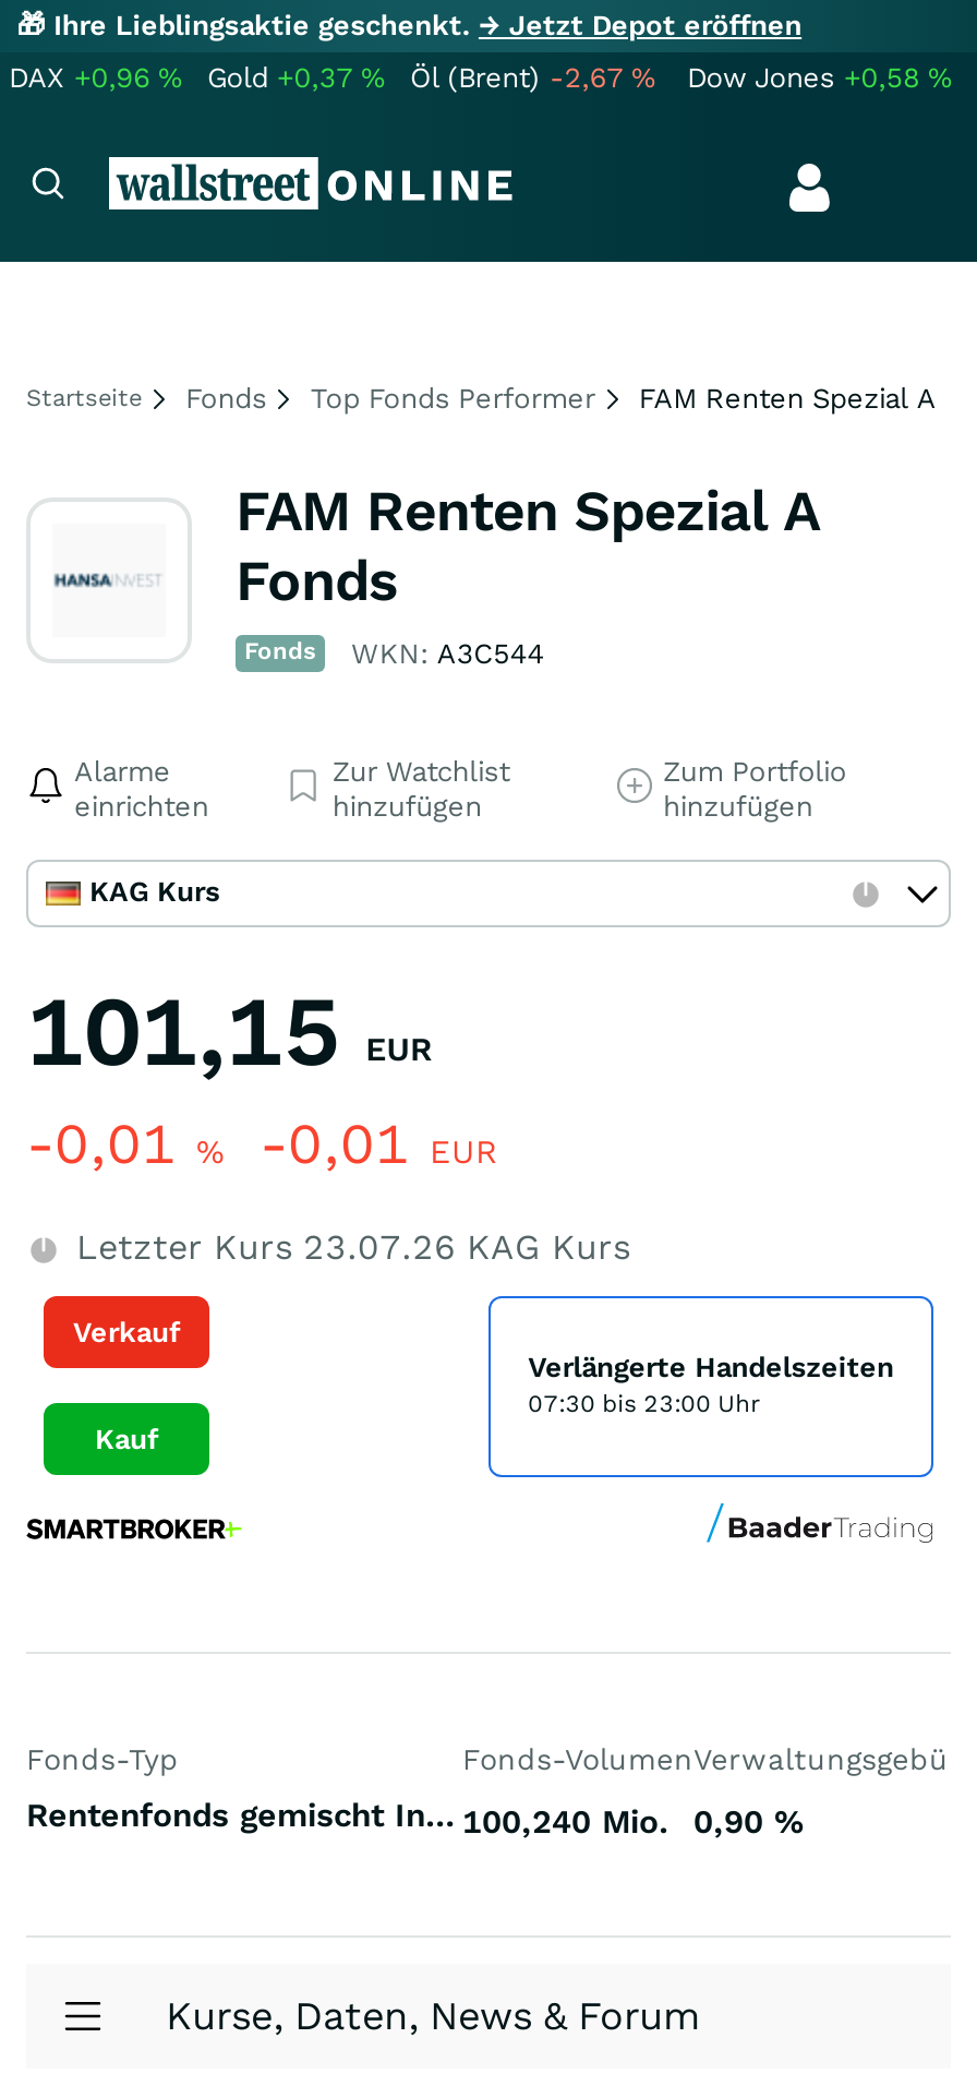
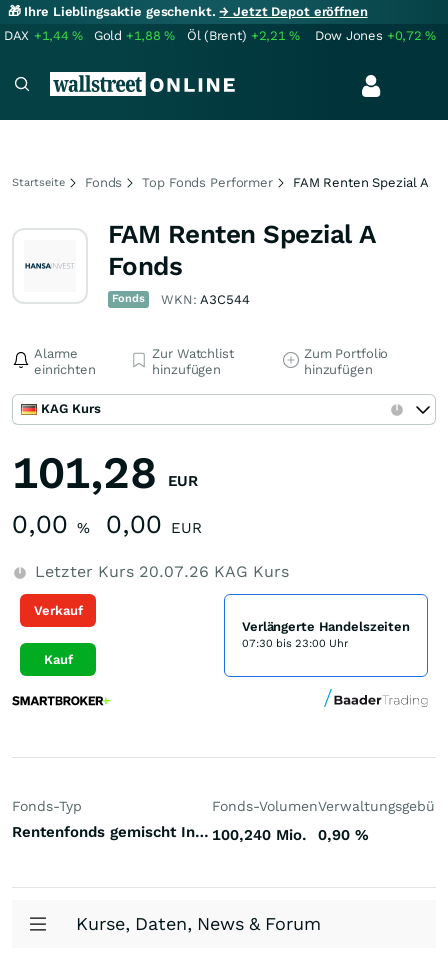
- DAX +0,96%
+ DAX +1,44%

- Gold +0,37%
+ Gold +1,88%

- Öl (Brent) -2,67%
+ Öl (Brent) +2,21%

- Dow Jones +0,58%
+ Dow Jones +0,72%

- 101,15 EUR
+ 101,28 EUR

- -0,01% -0,01 EUR
+ 0,00% 0,00 EUR

- Letzter Kurs 23.07.26 KAG Kurs
+ Letzter Kurs 20.07.26 KAG Kurs
